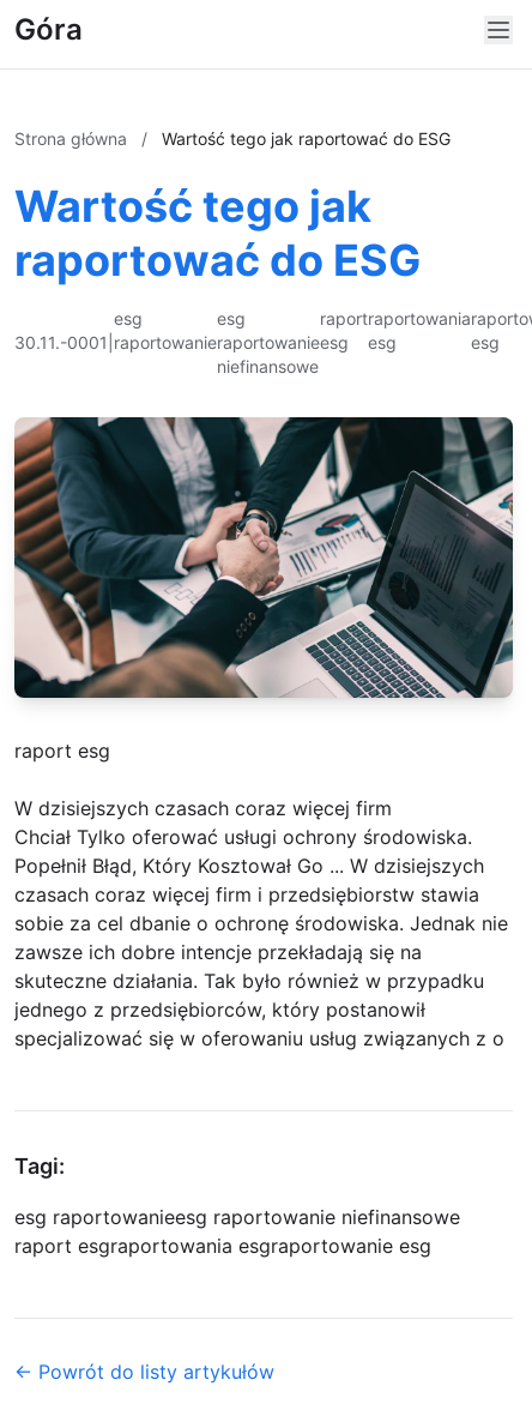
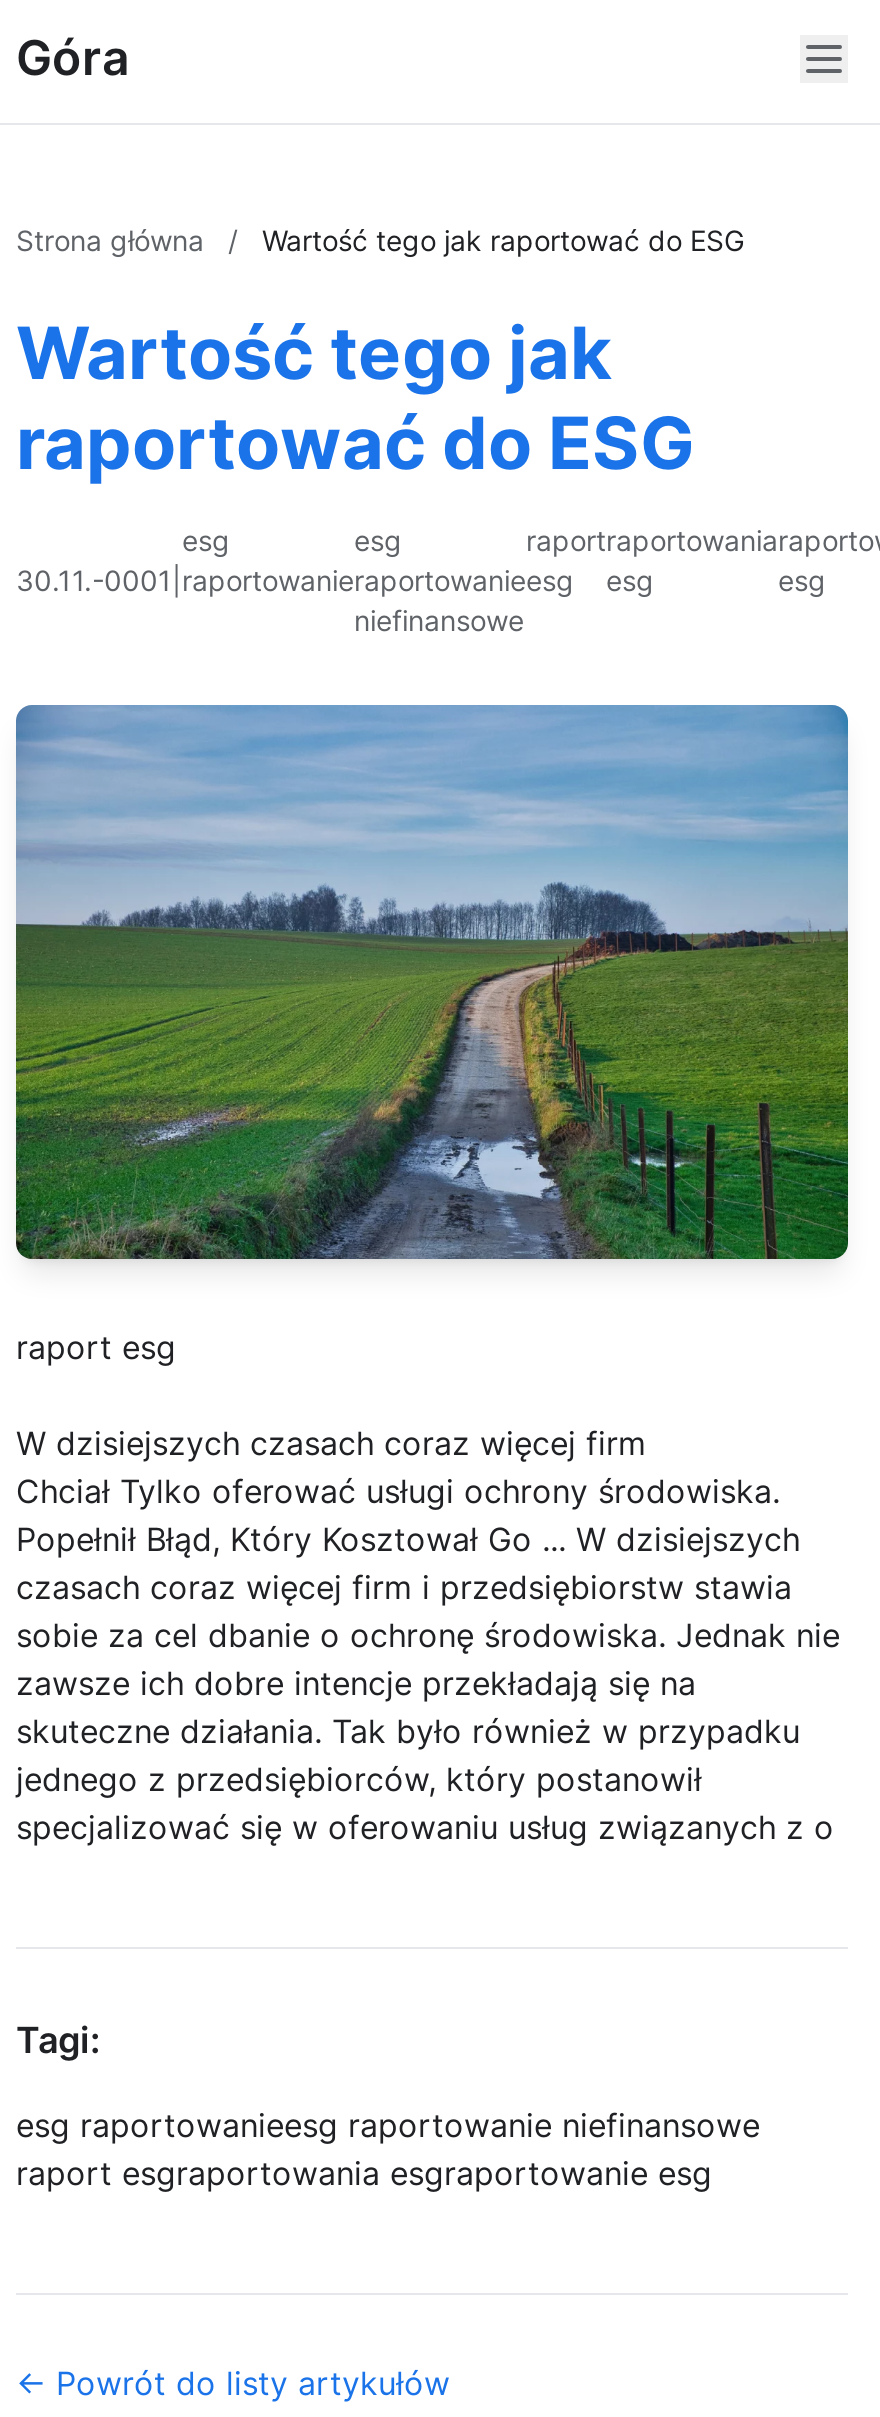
- [image]
+ [image]
